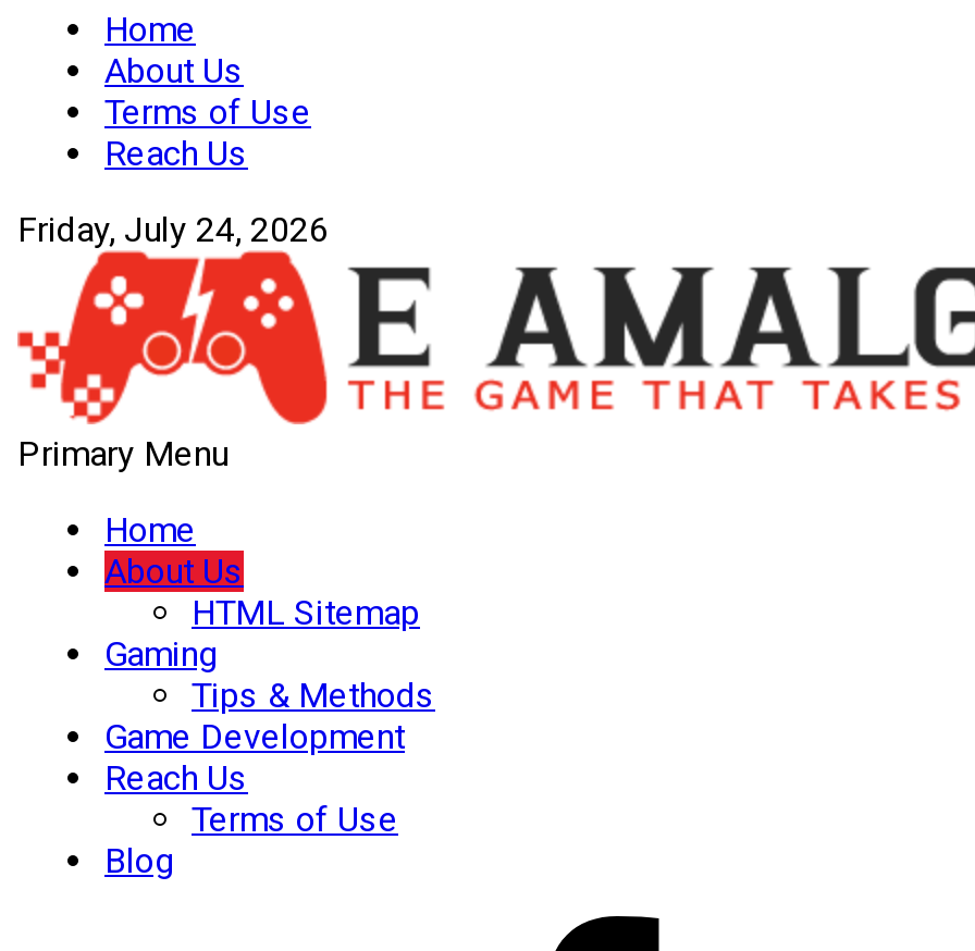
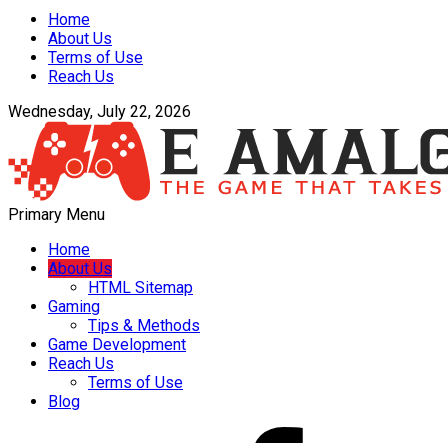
- Friday, July 24, 2026
+ Wednesday, July 22, 2026
